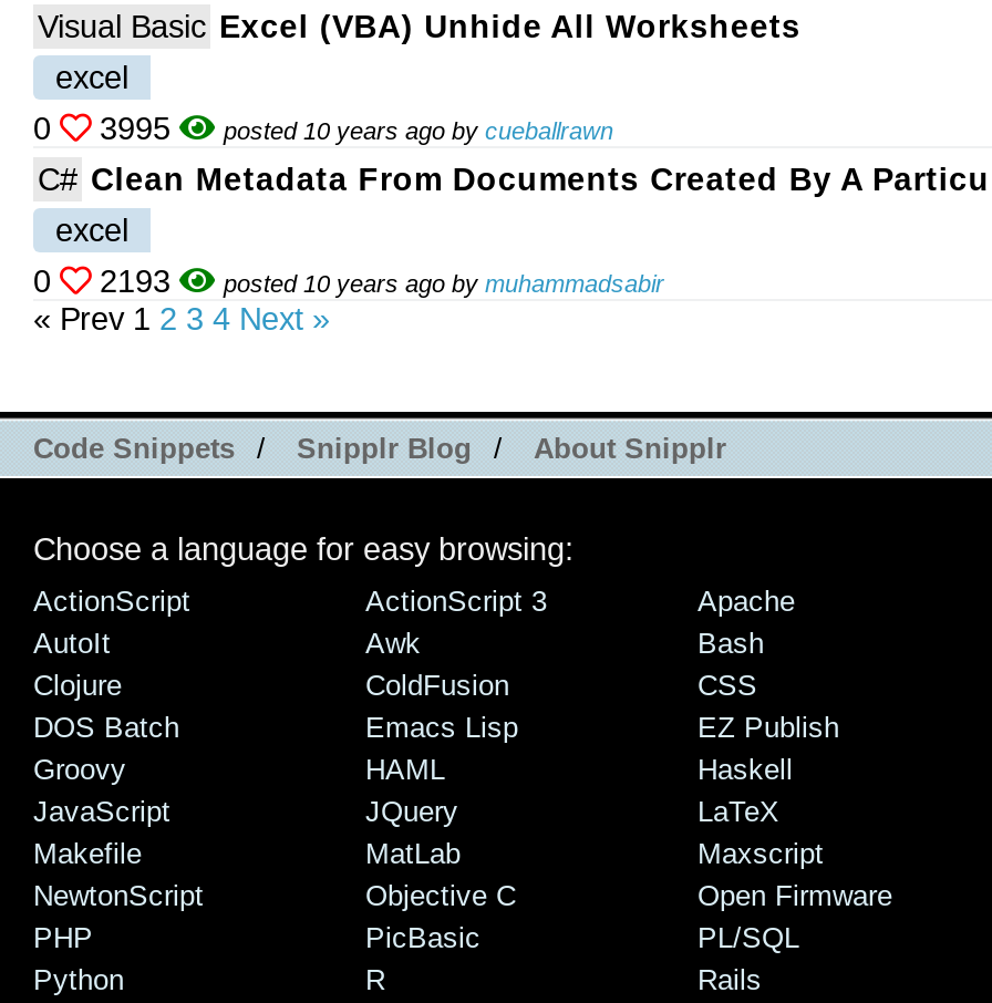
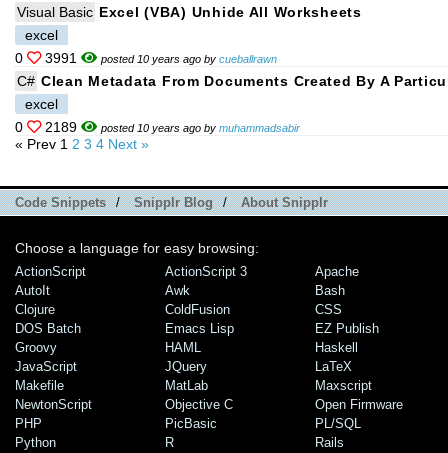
- 0 3995 posted 10 years ago by cueballrawn
+ 0 3991 posted 10 years ago by cueballrawn

- 0 2193 posted 10 years ago by muhammadsabir
+ 0 2189 posted 10 years ago by muhammadsabir
